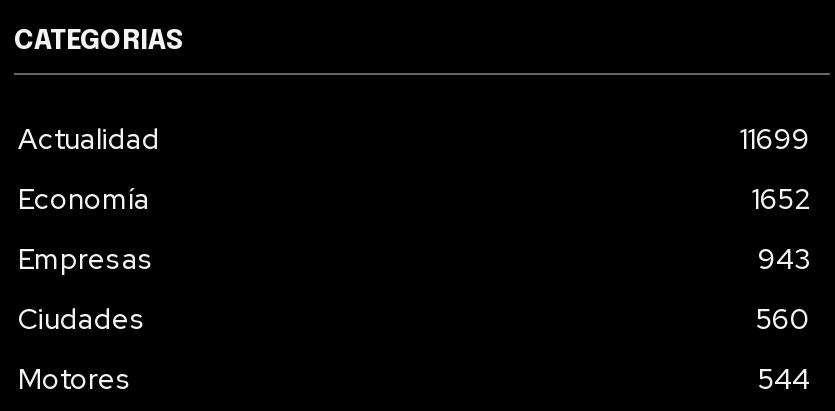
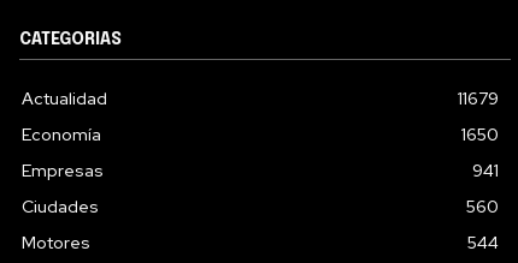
- 11699
+ 11679

- 1652
+ 1650

- 943
+ 941
